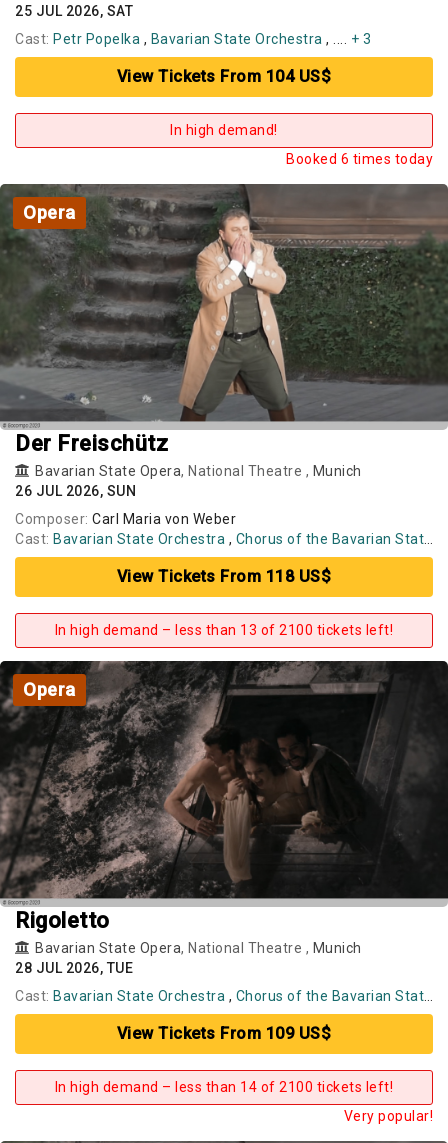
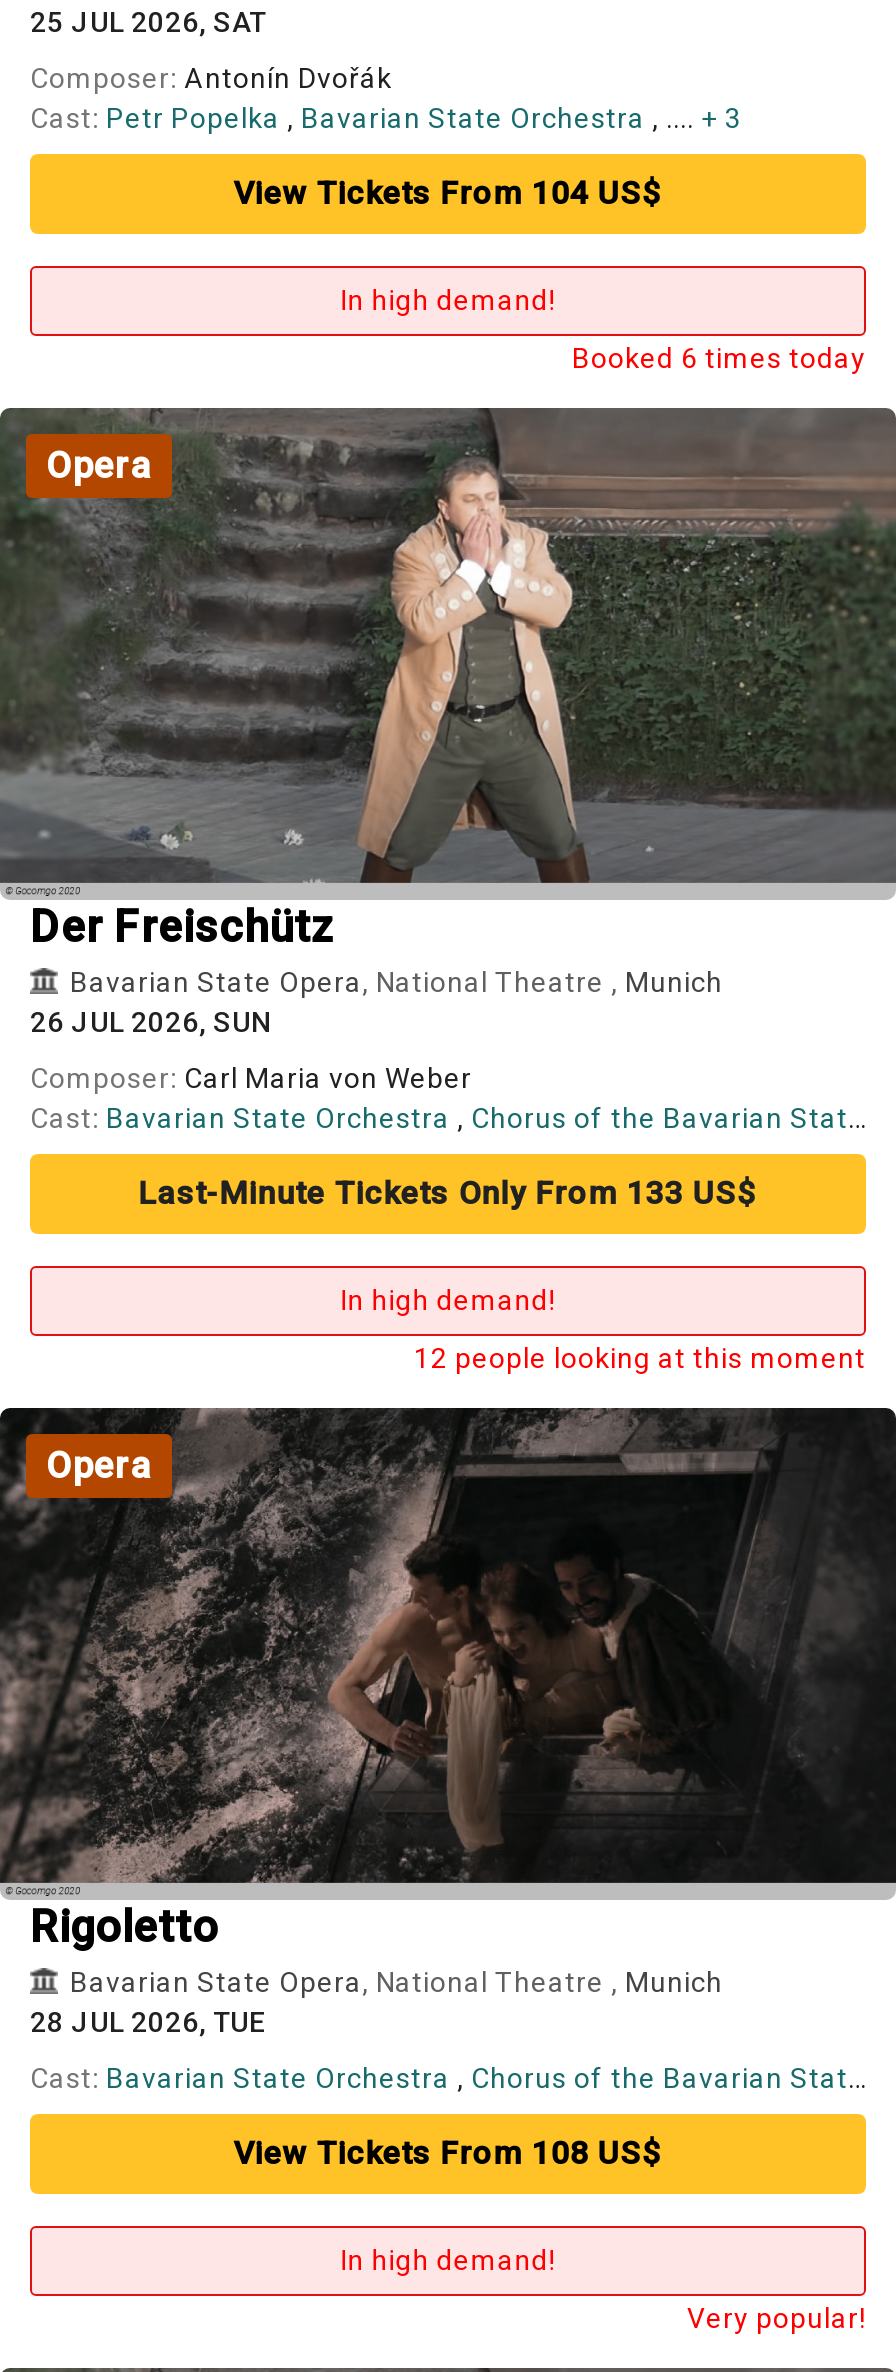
+ Composer: Antonín Dvořák

- View Tickets From 118 US$
- In high demand – less than 13 of 2100 tickets left!
+ Last-Minute Tickets Only From 133 US$
+ In high demand!
+ 12 people looking at this moment

- View Tickets From 109 US$
+ View Tickets From 108 US$

- In high demand – less than 14 of 2100 tickets left!
+ In high demand!
